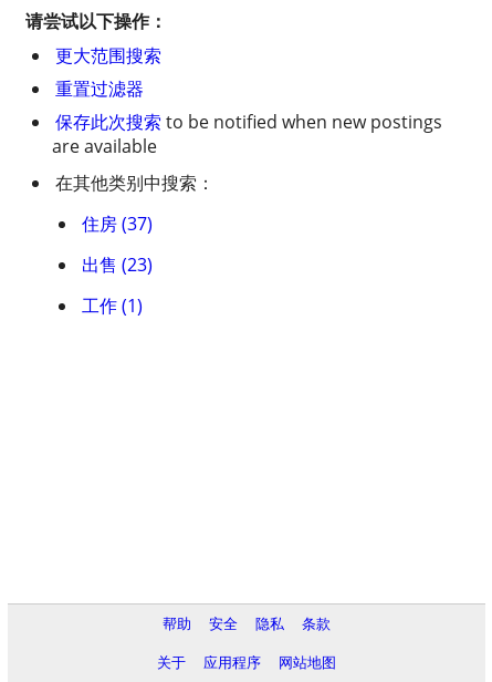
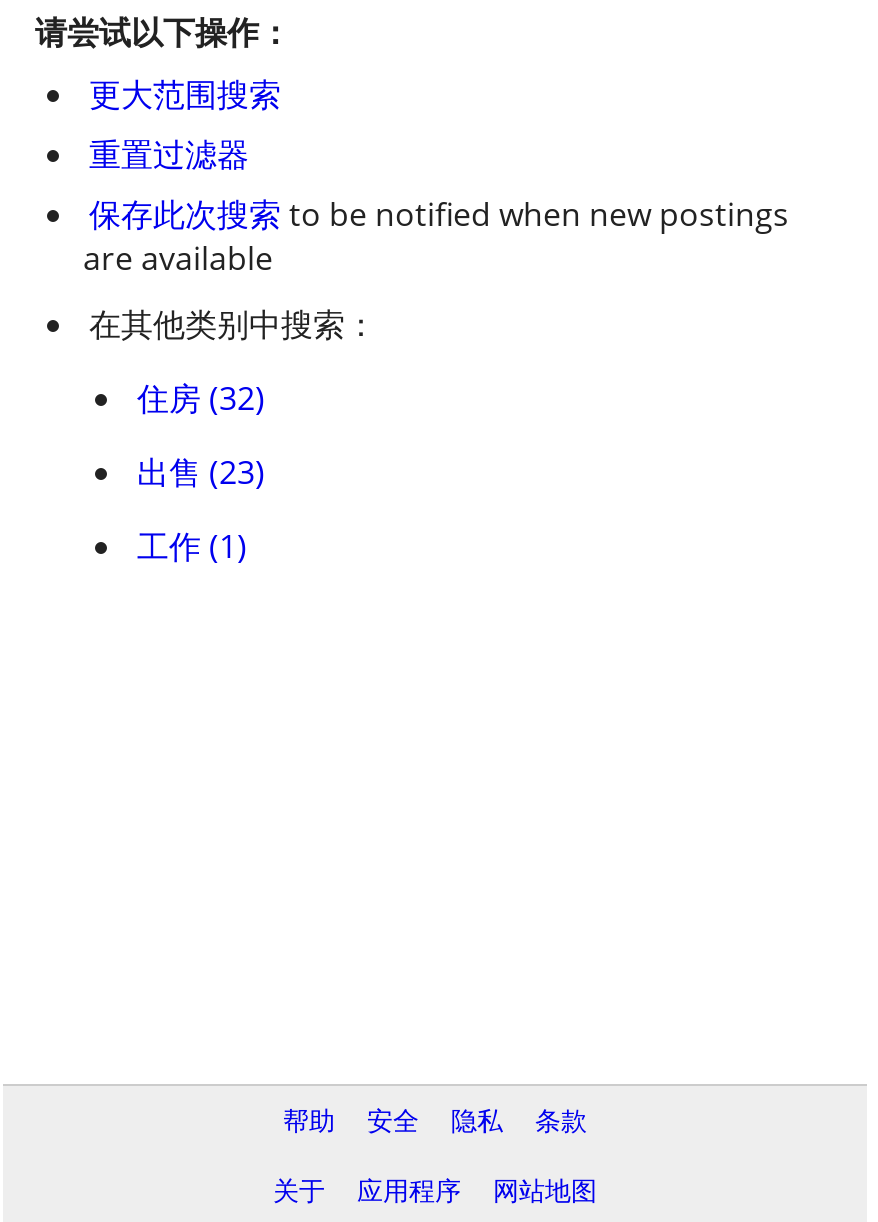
- 住房 (37)
+ 住房 (32)
